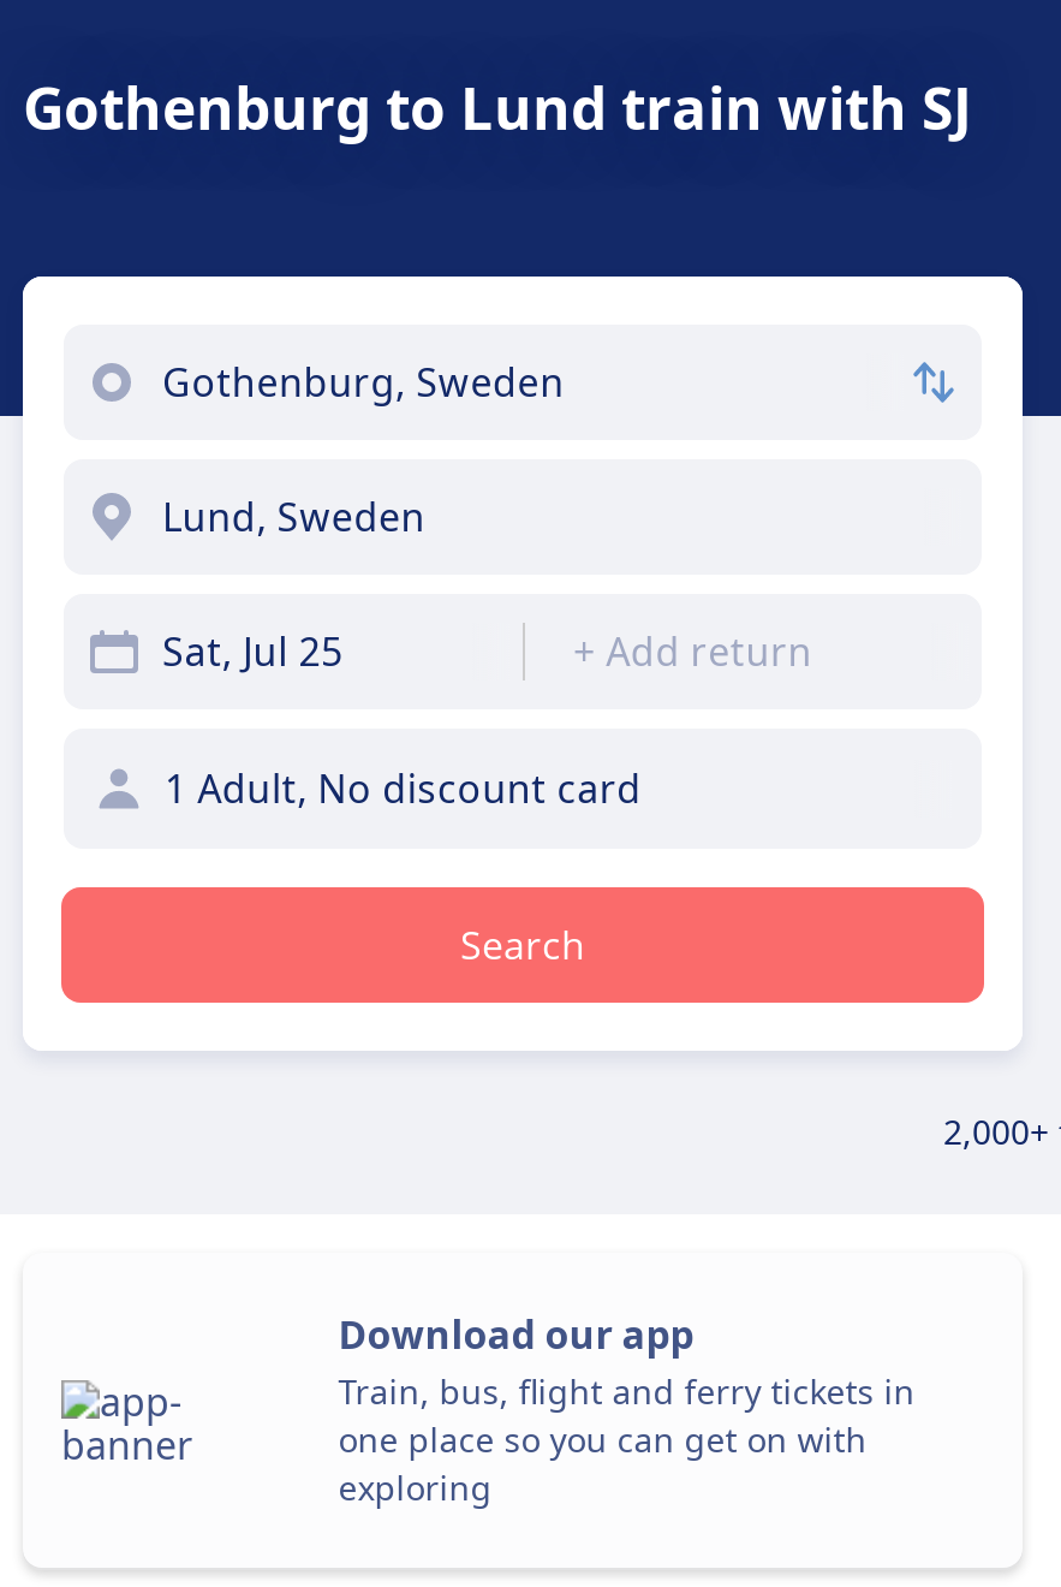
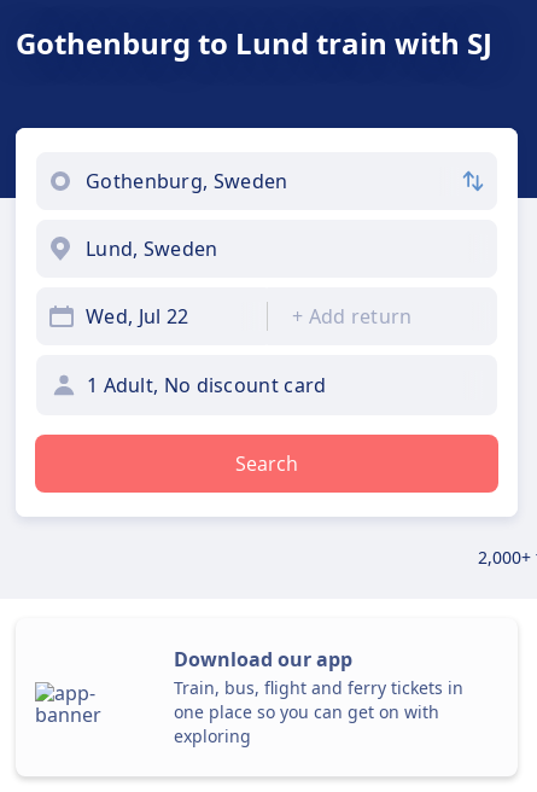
- Sat, Jul 25
+ Wed, Jul 22
